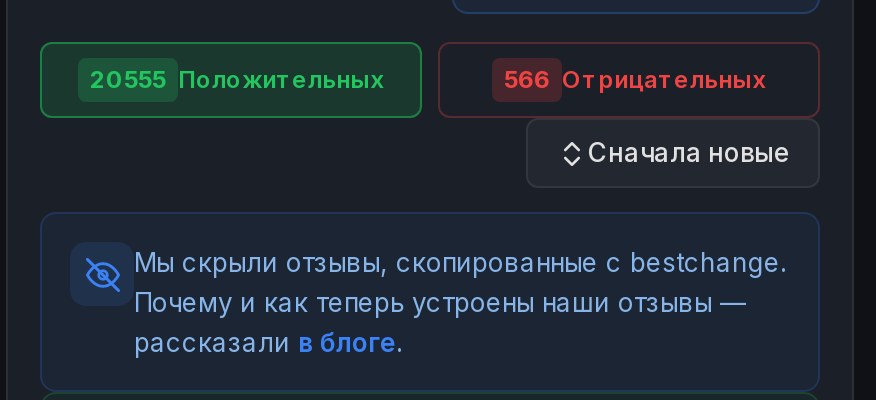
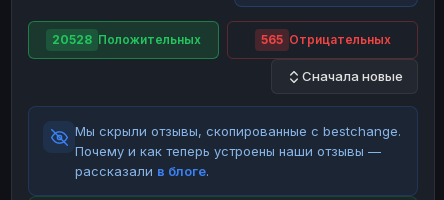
- 20555 Положительных
+ 20528 Положительных

- 566 Отрицательных
+ 565 Отрицательных
